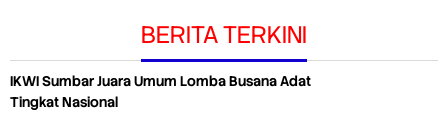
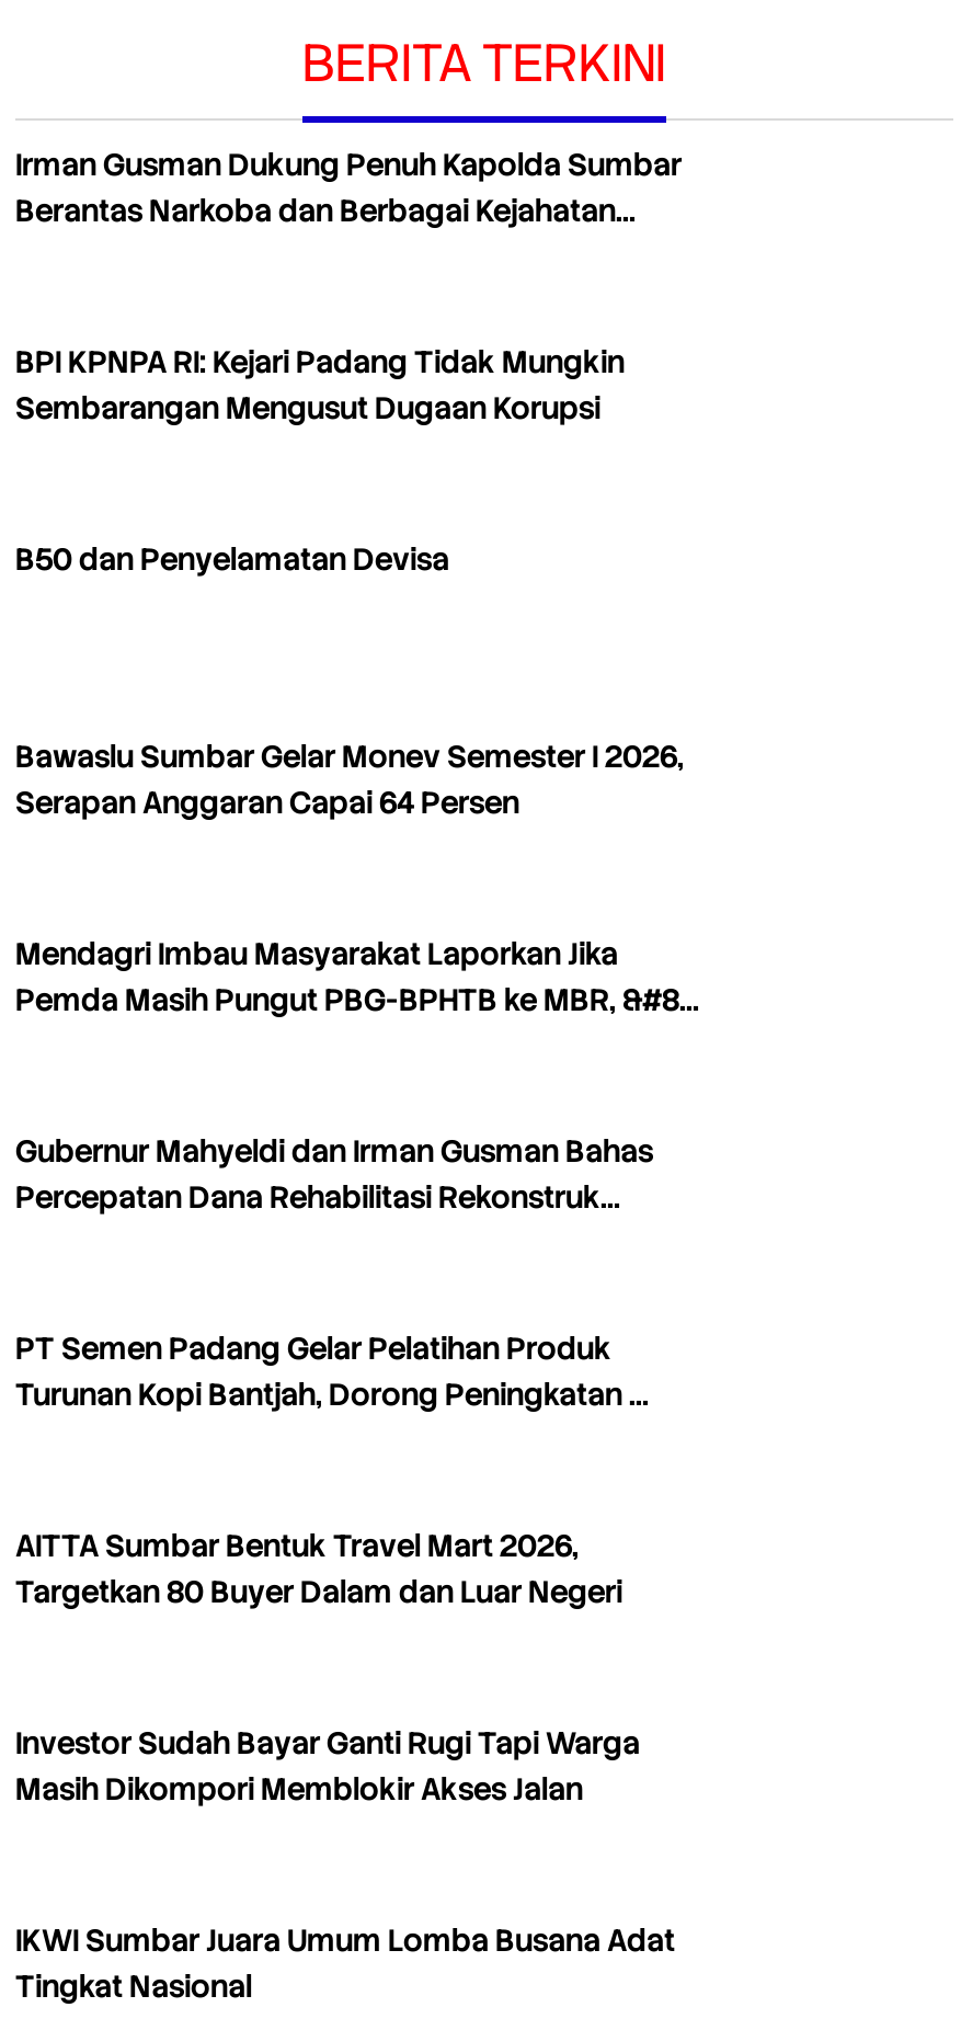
+ Irman Gusman Dukung Penuh Kapolda Sumbar
+ Berantas Narkoba dan Berbagai Kejahatan…

+ BPI KPNPA RI: Kejari Padang Tidak Mungkin
+ Sembarangan Mengusut Dugaan Korupsi

+ B50 dan Penyelamatan Devisa

+ Bawaslu Sumbar Gelar Monev Semester I 2026,
+ Serapan Anggaran Capai 64 Persen

+ Mendagri Imbau Masyarakat Laporkan Jika
+ Pemda Masih Pungut PBG-BPHTB ke MBR, &#8…

+ Gubernur Mahyeldi dan Irman Gusman Bahas
+ Percepatan Dana Rehabilitasi Rekonstruk…

+ PT Semen Padang Gelar Pelatihan Produk
+ Turunan Kopi Bantjah, Dorong Peningkatan …

+ AITTA Sumbar Bentuk Travel Mart 2026,
+ Targetkan 80 Buyer Dalam dan Luar Negeri

+ Investor Sudah Bayar Ganti Rugi Tapi Warga
+ Masih Dikompori Memblokir Akses Jalan
